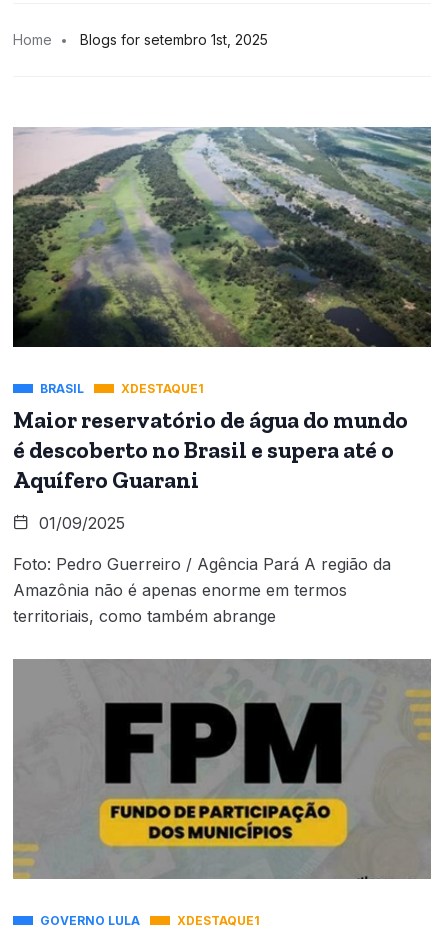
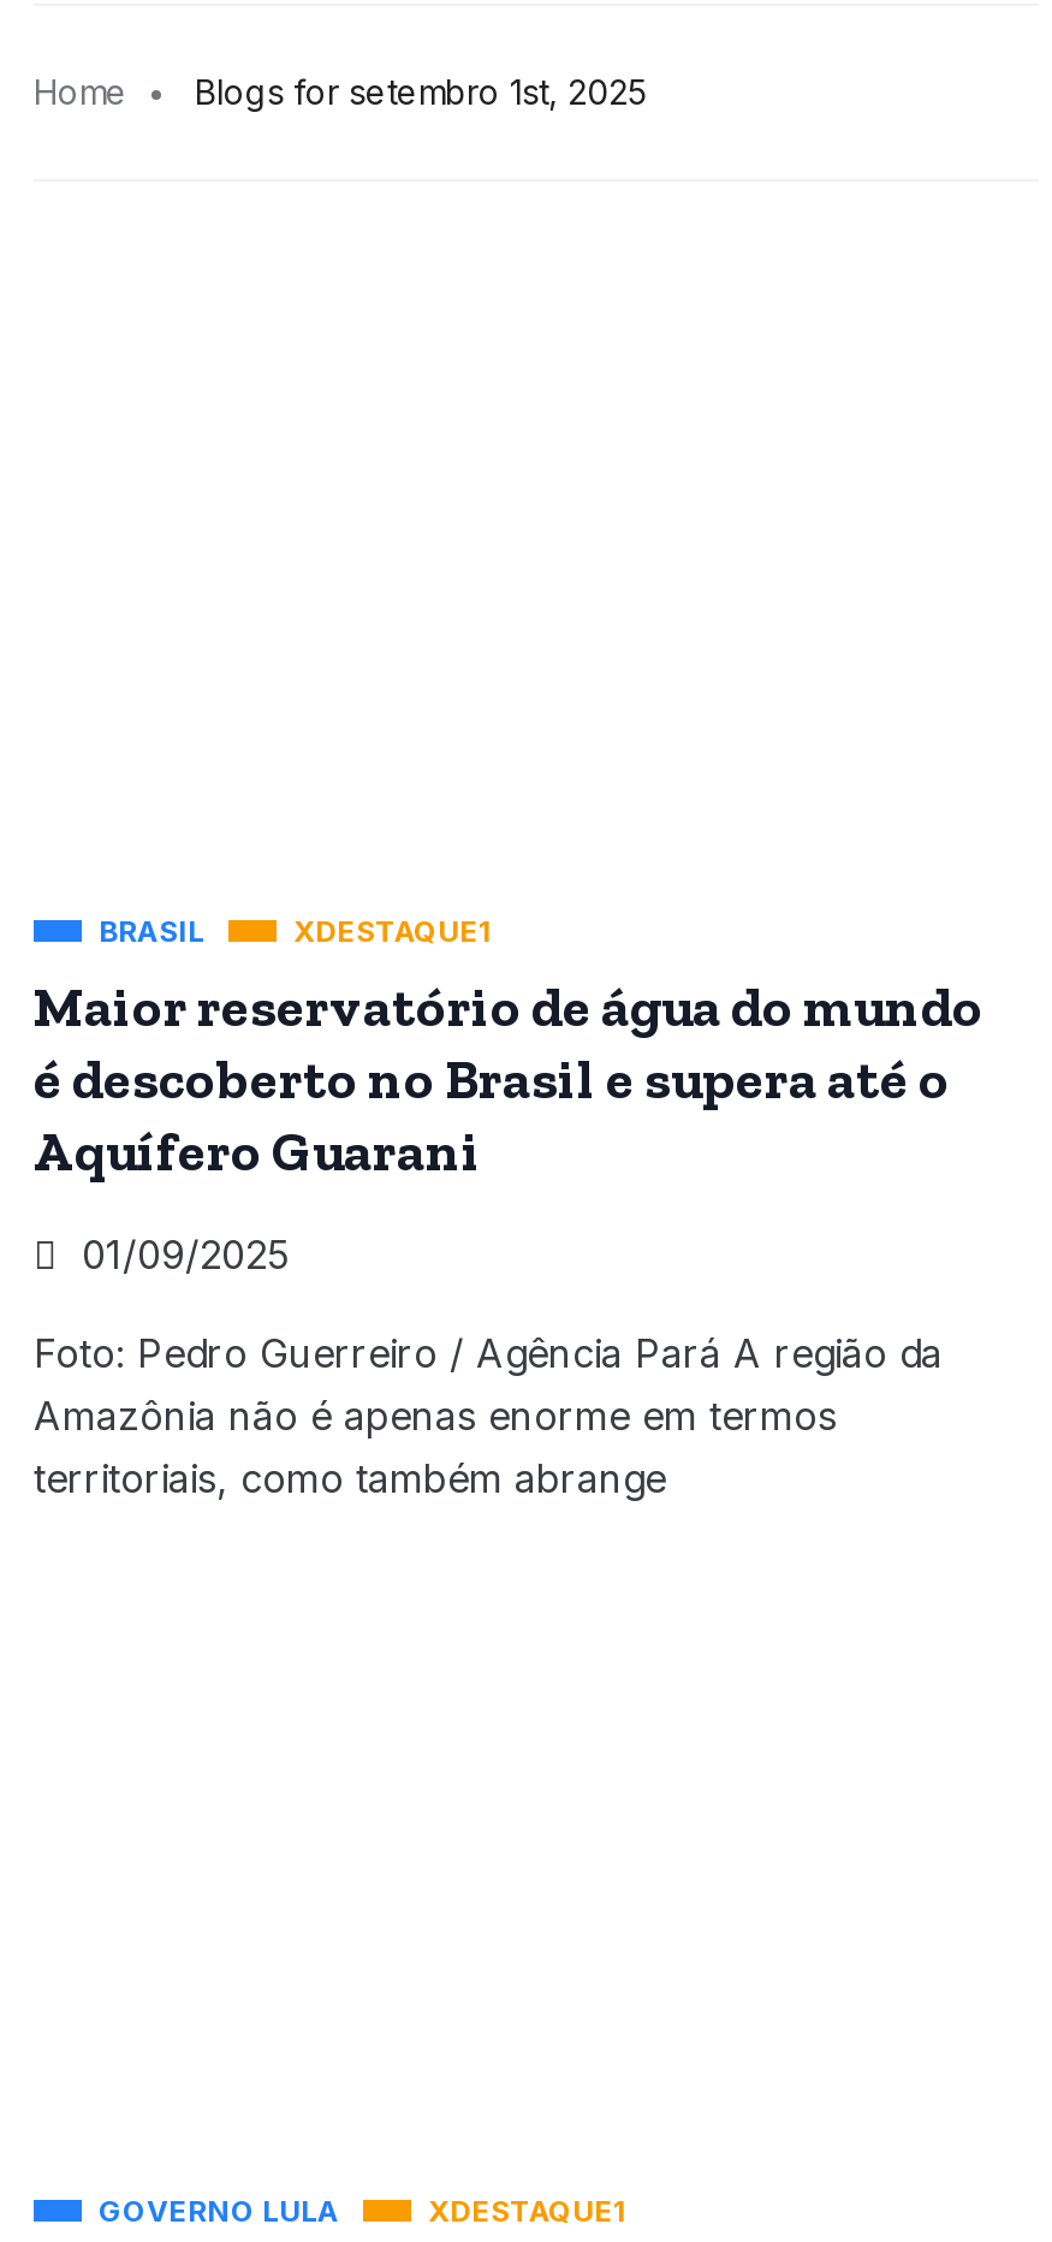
- [image]

- [image]
